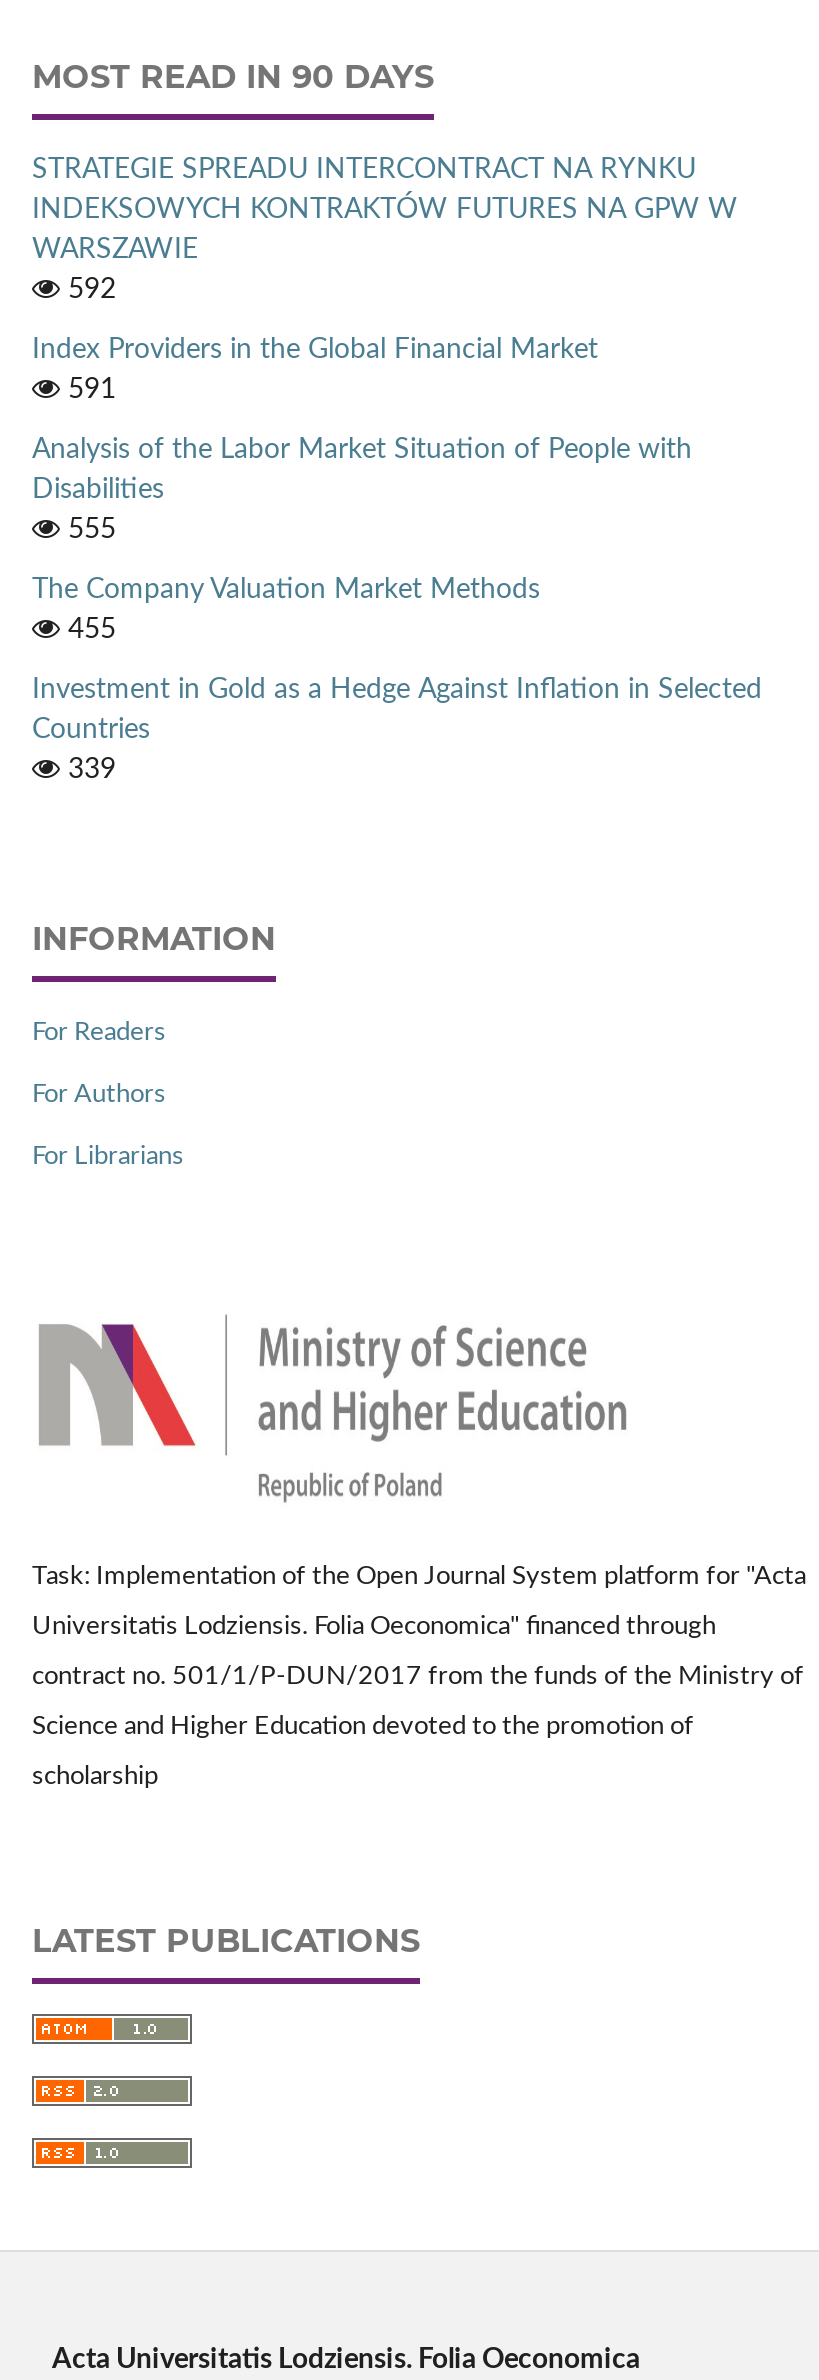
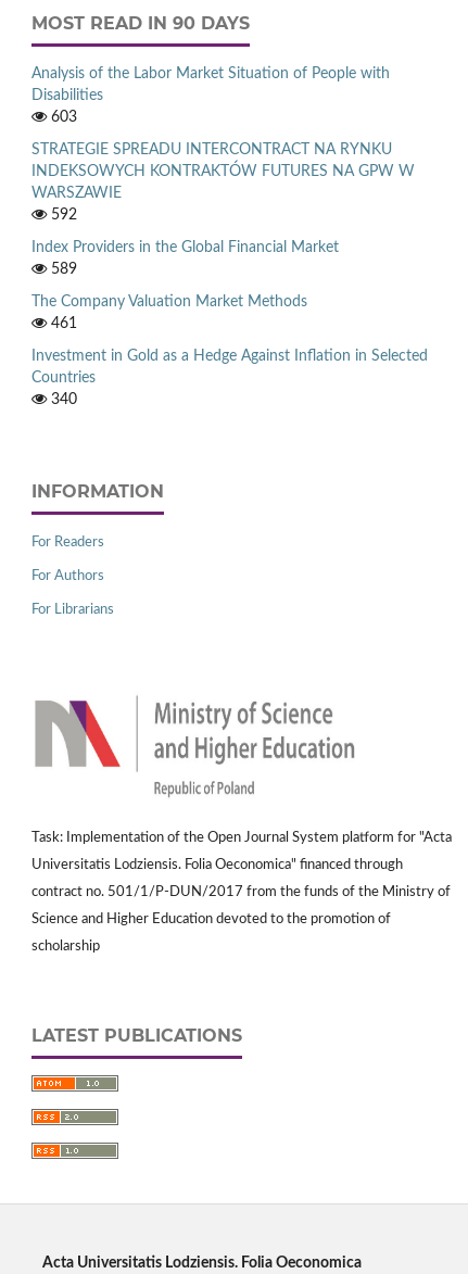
+ 603

moved down: STRATEGIE SPREADU INTERCONTRACT NA RYNKU | INDEKSOWYCH KONTRAKTÓW FUTURES NA GPW W | WARSZAWIE | 592 | Index Providers in the Global Financial Market

- 591
- 555
+ 589

moved up: Analysis of the Labor Market Situation of People with | Disabilities

- 455
+ 461

- 339
+ 340
